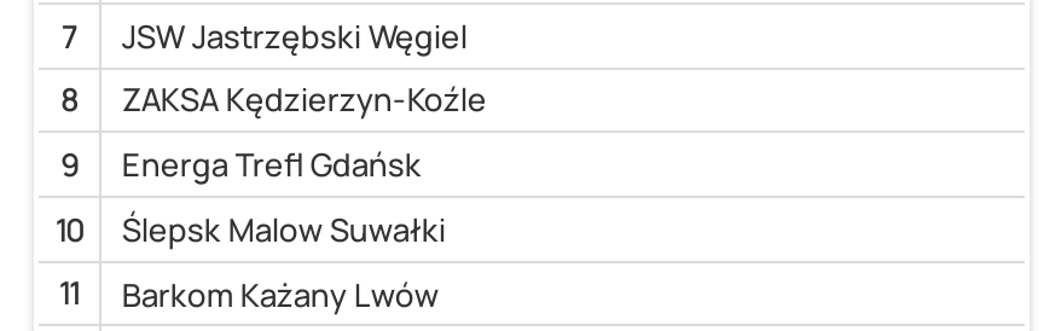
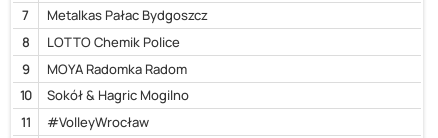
- JSW Jastrzębski Węgiel
+ Metalkas Pałac Bydgoszcz

- ZAKSA Kędzierzyn-Koźle
+ LOTTO Chemik Police

- Energa Trefl Gdańsk
+ MOYA Radomka Radom

- Ślepsk Malow Suwałki
+ Sokół & Hagric Mogilno

- Barkom Każany Lwów
+ #VolleyWrocław
